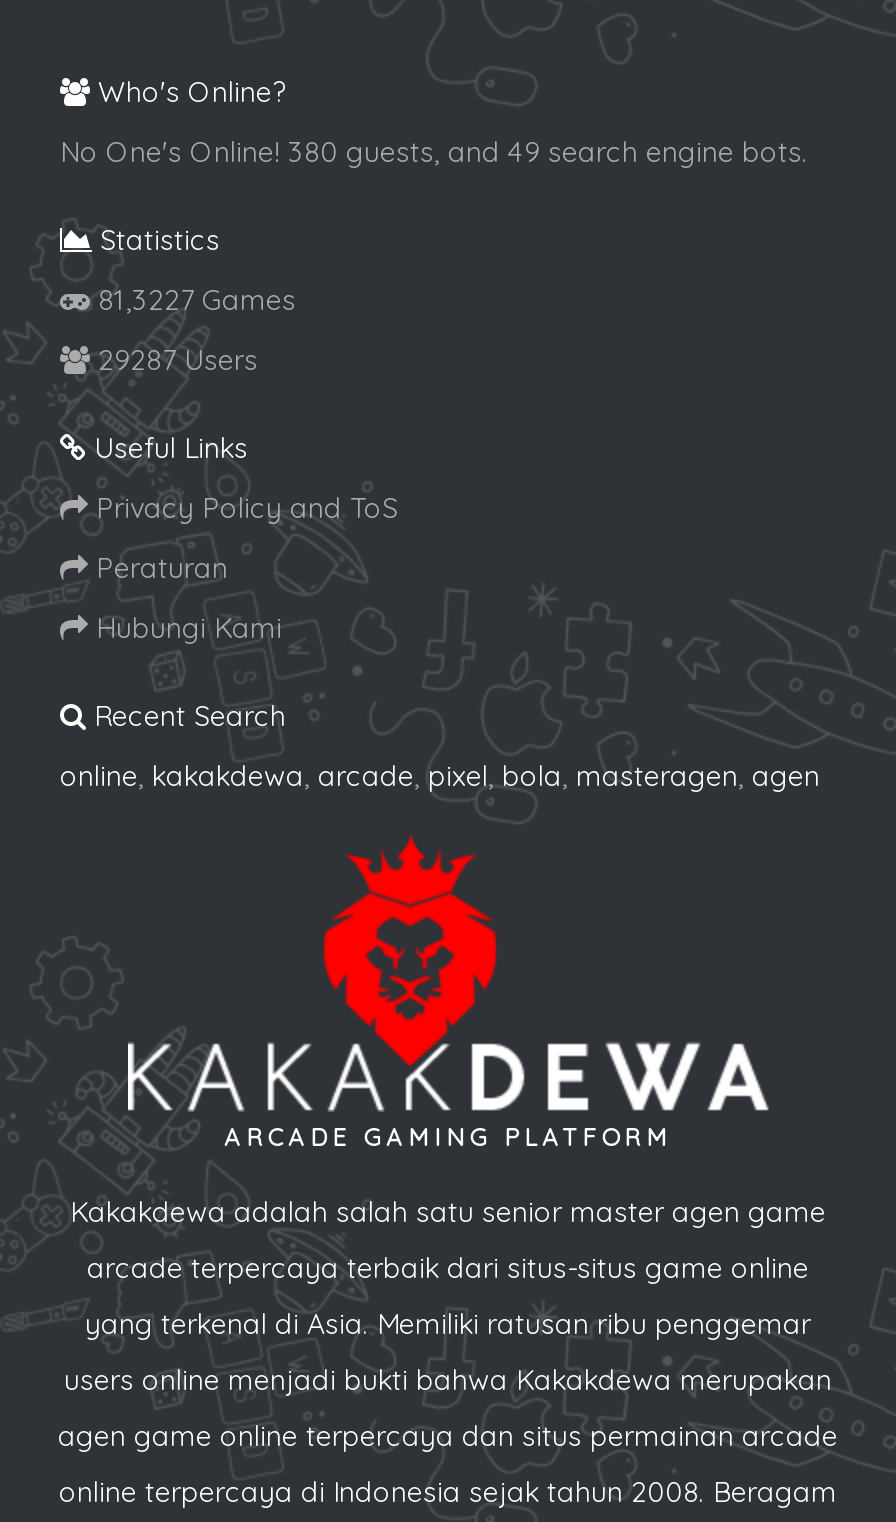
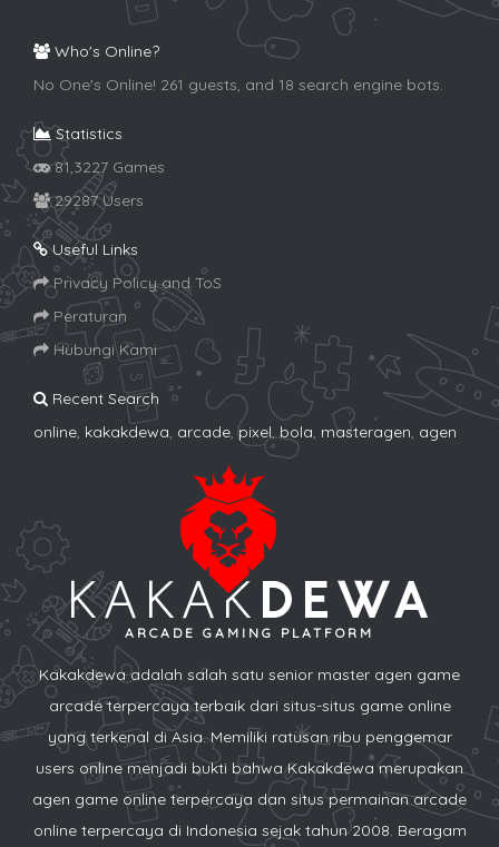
- No One's Online! 380 guests, and 49 search engine bots.
+ No One's Online! 261 guests, and 18 search engine bots.
